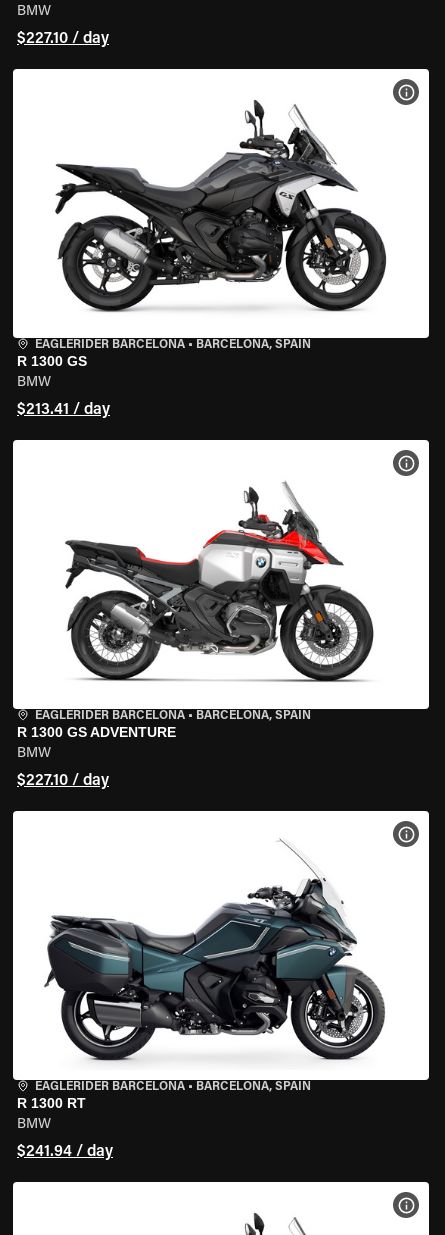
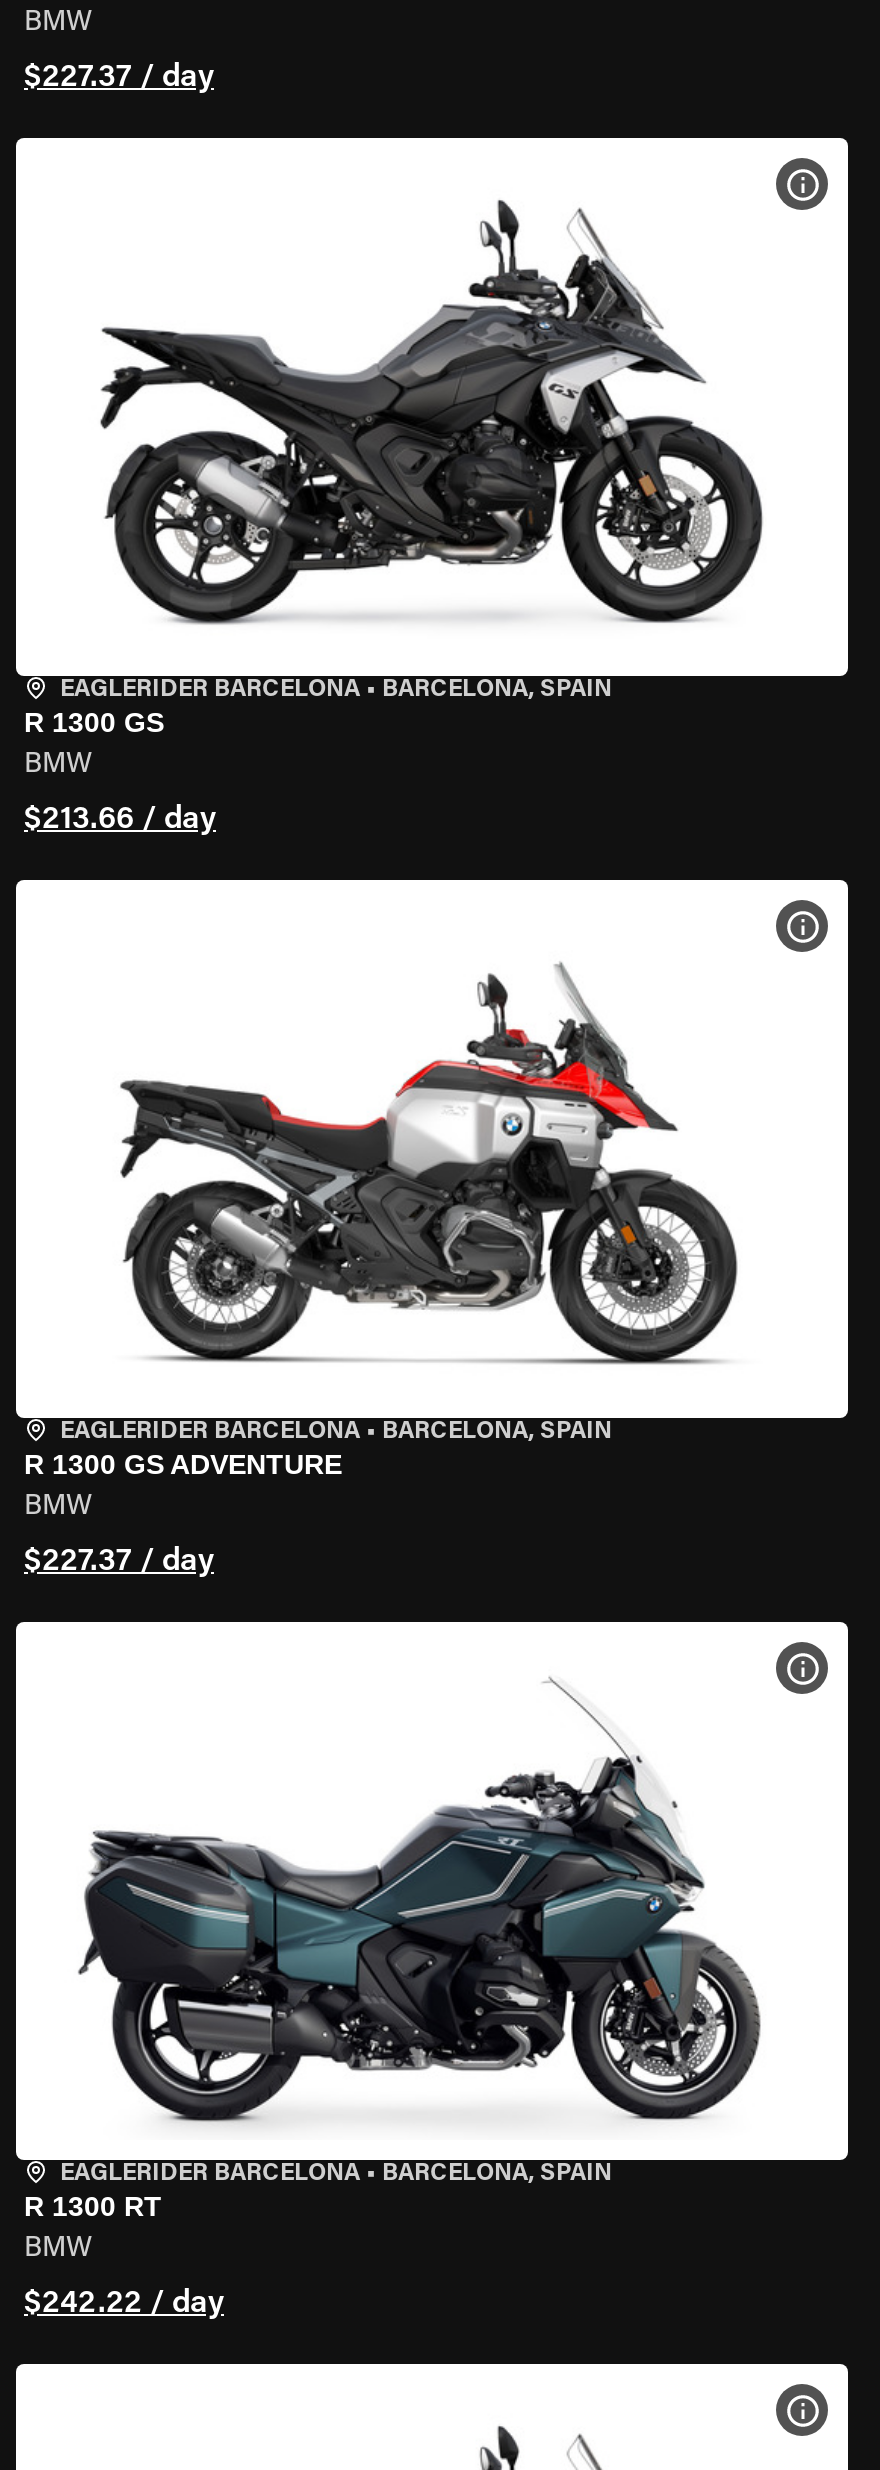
- $227.10 / day
+ $227.37 / day

- $213.41 / day
+ $213.66 / day

- $227.10 / day
+ $227.37 / day

- $241.94 / day
+ $242.22 / day
